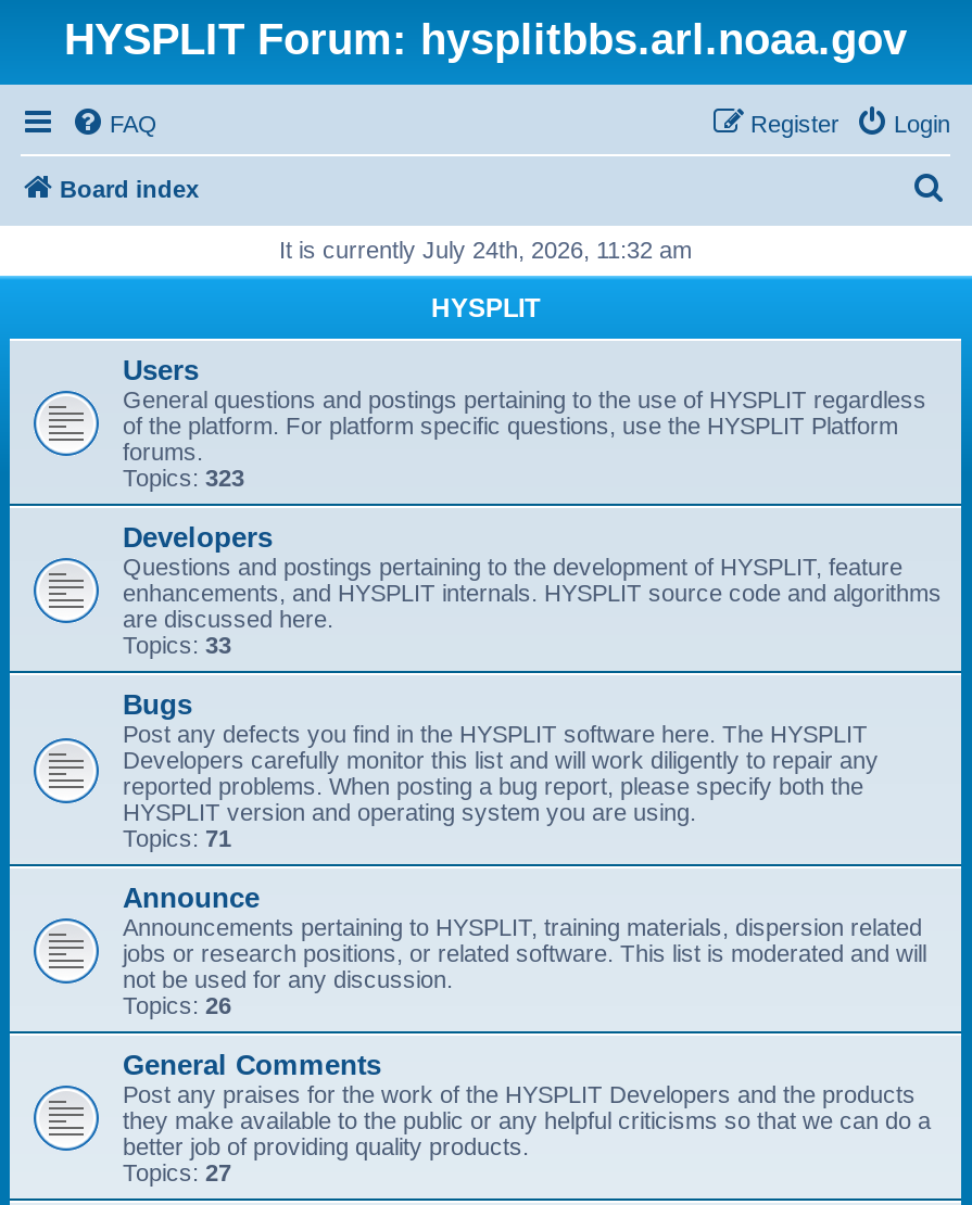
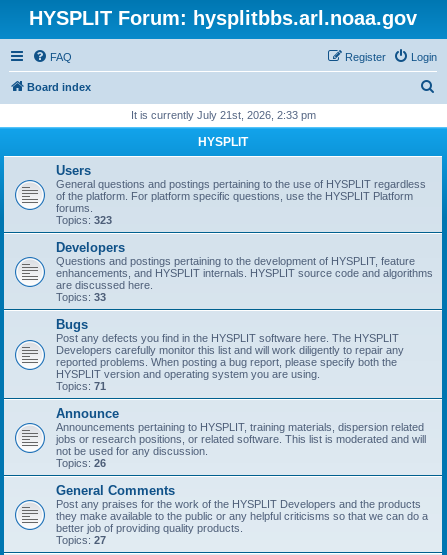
- It is currently July 24th, 2026, 11:32 am
+ It is currently July 21st, 2026, 2:33 pm
